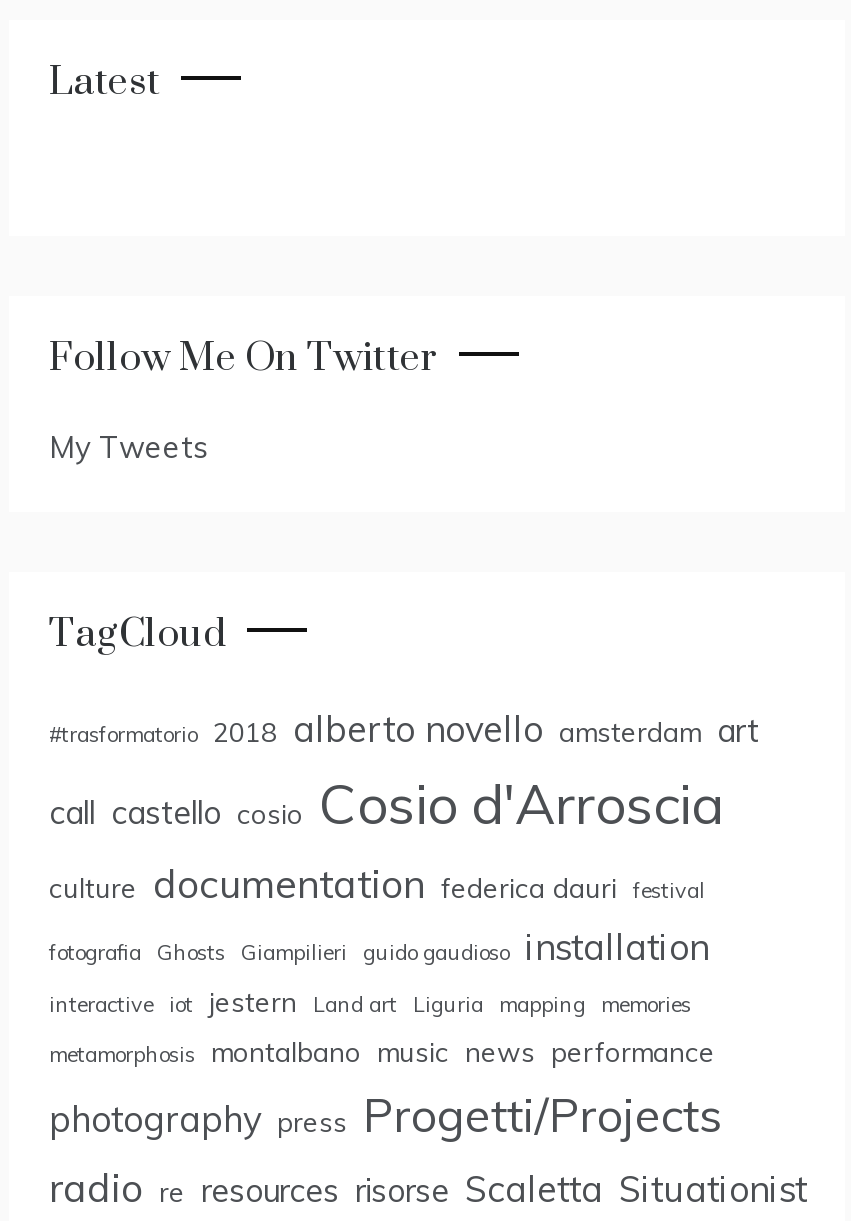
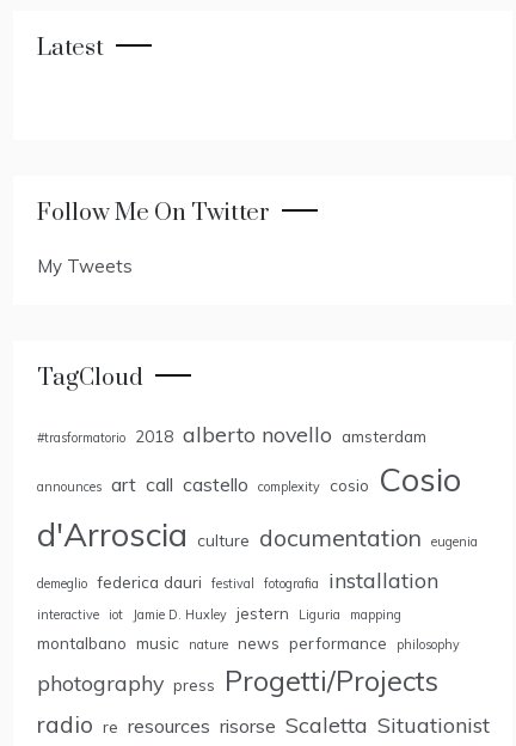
- #trasformatorio 2018 alberto novello amsterdam art
- call castello cosio Cosio d'Arroscia
- culture documentation federica dauri festival
- fotografia Ghosts Giampilieri guido gaudioso installation
- interactive iot jestern Land art Liguria mapping memories
+ #trasformatorio 2018 alberto novello amsterdam
+ announces art call castello complexity cosio Cosio
+ d'Arroscia culture documentation eugenia
+ demeglio federica dauri festival fotografia installation
+ interactive iot Jamie D. Huxley jestern Liguria mapping

- metamorphosis montalbano music news performance
+ montalbano music nature news performance philosophy
